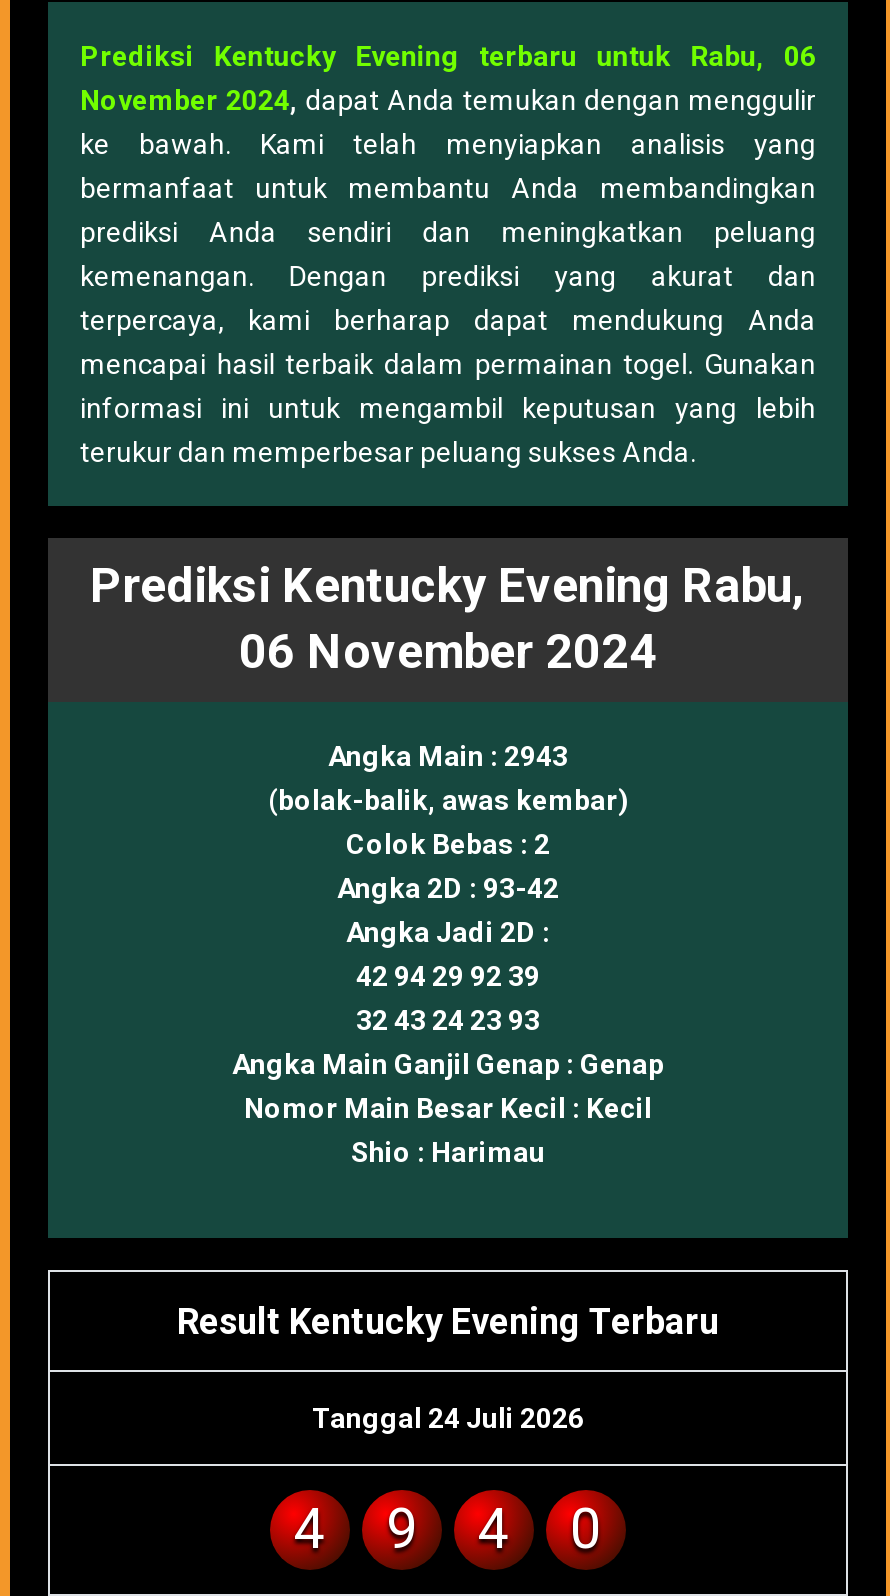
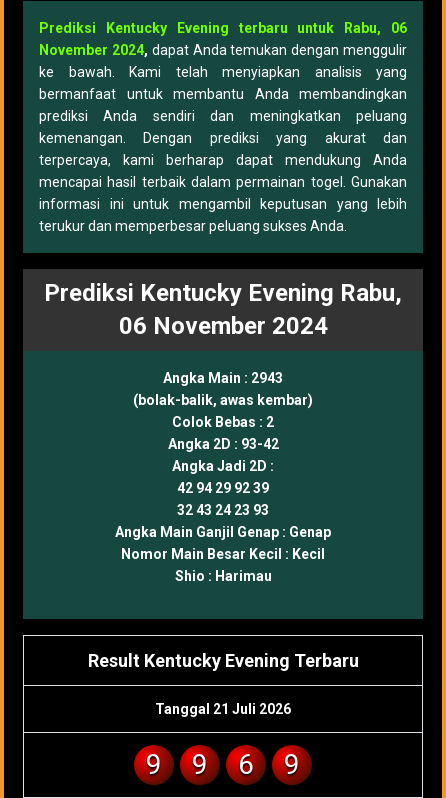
- Tanggal 24 Juli 2026
- 4
+ Tanggal 21 Juli 2026

- 4
- 0
+ 9
+ 6
+ 9
